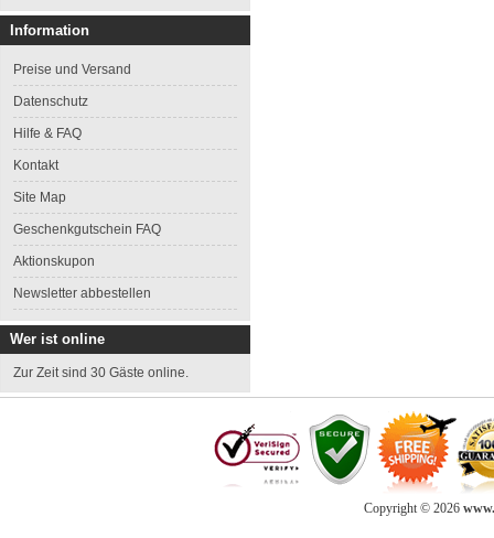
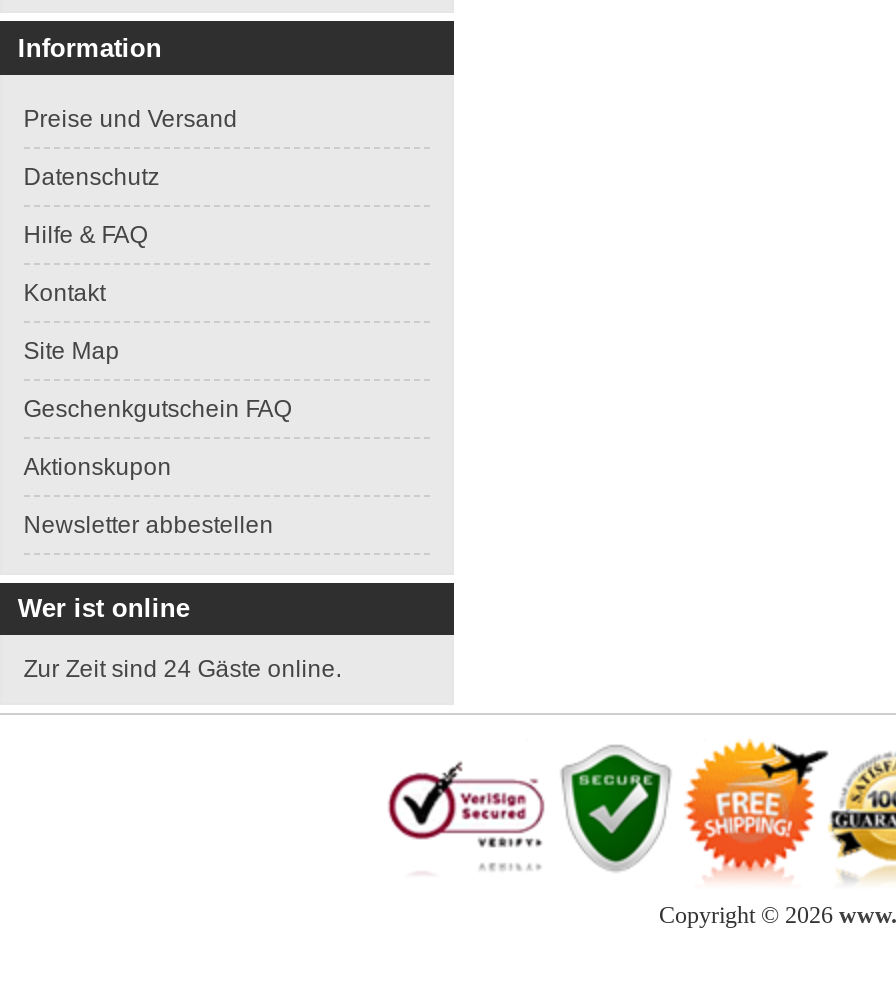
- Zur Zeit sind 30 Gäste online.
+ Zur Zeit sind 24 Gäste online.
